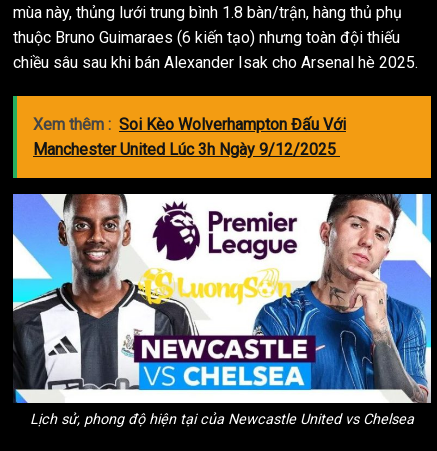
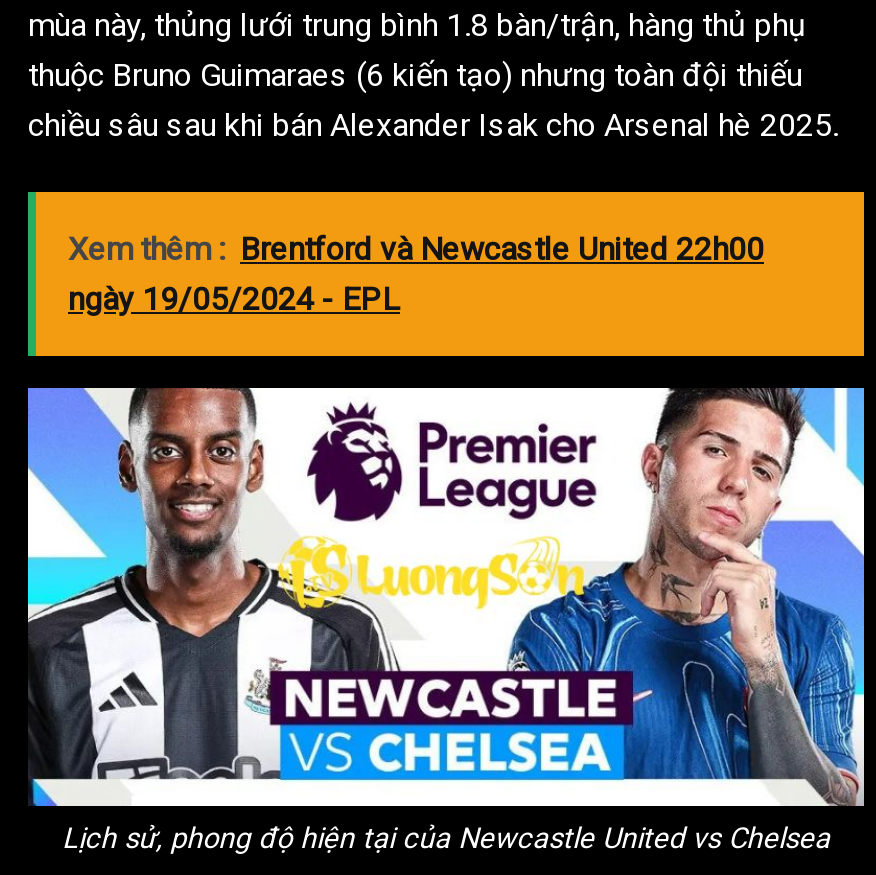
- Xem thêm : Soi Kèo Wolverhampton Đấu Với
- Manchester United Lúc 3h Ngày 9/12/2025
+ Xem thêm : Brentford và Newcastle United 22h00
+ ngày 19/05/2024 - EPL
